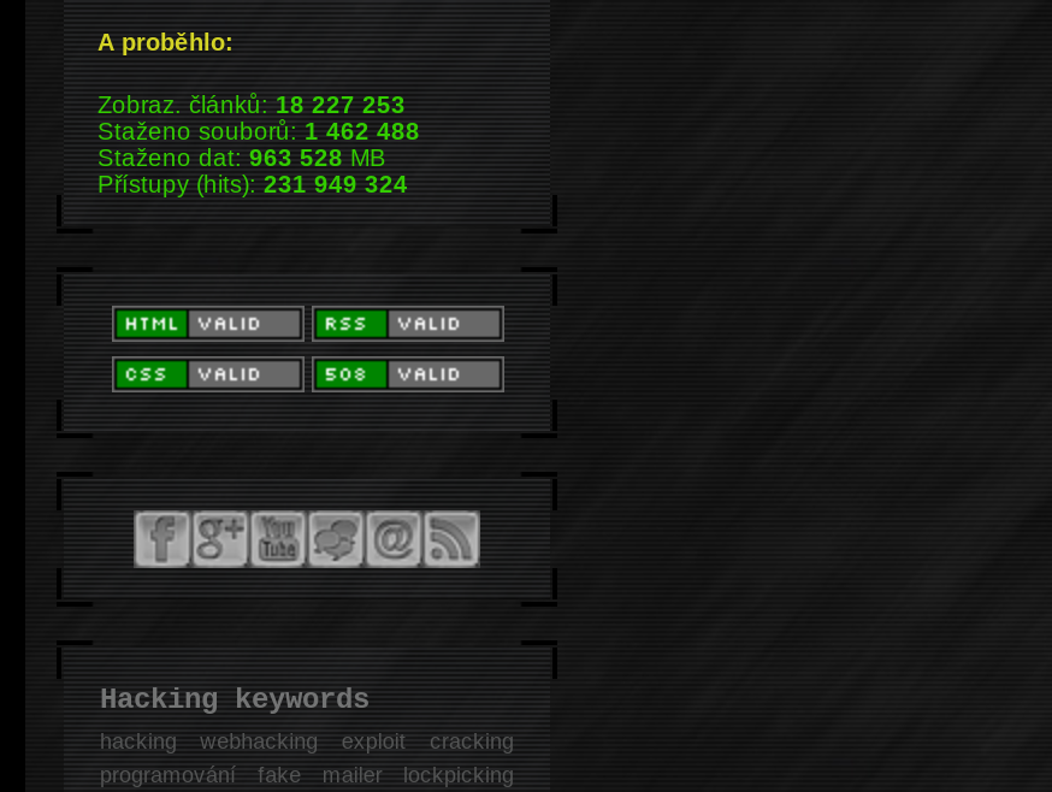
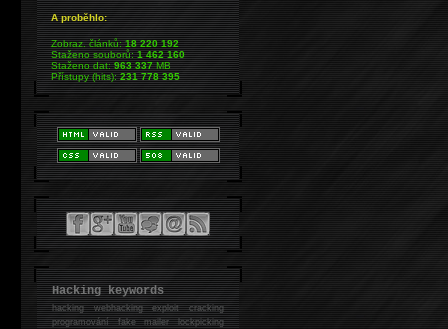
- Zobraz. článků: 18 227 253
+ Zobraz. článků: 18 220 192

- Staženo souborů: 1 462 488
+ Staženo souborů: 1 462 160

- Staženo dat: 963 528 MB
+ Staženo dat: 963 337 MB

- Přístupy (hits): 231 949 324
+ Přístupy (hits): 231 778 395
